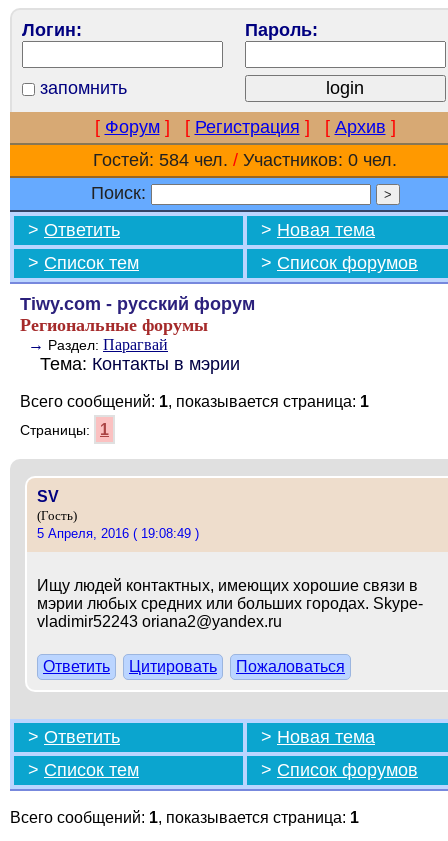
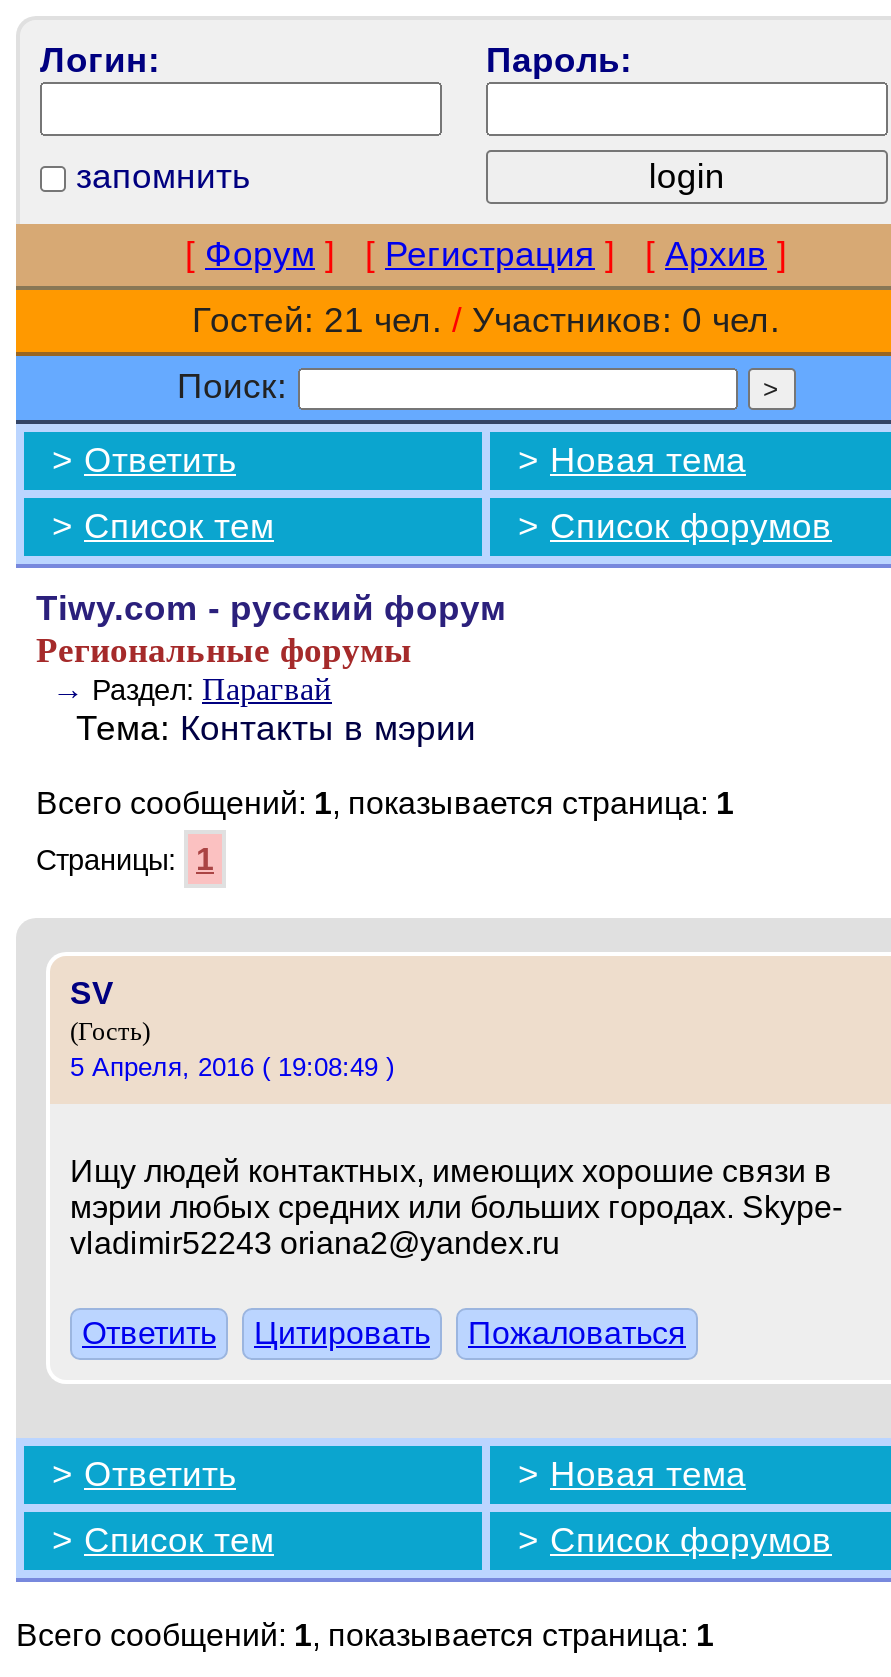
- Гостей: 584 чел. / Участников: 0 чел.
+ Гостей: 21 чел. / Участников: 0 чел.
